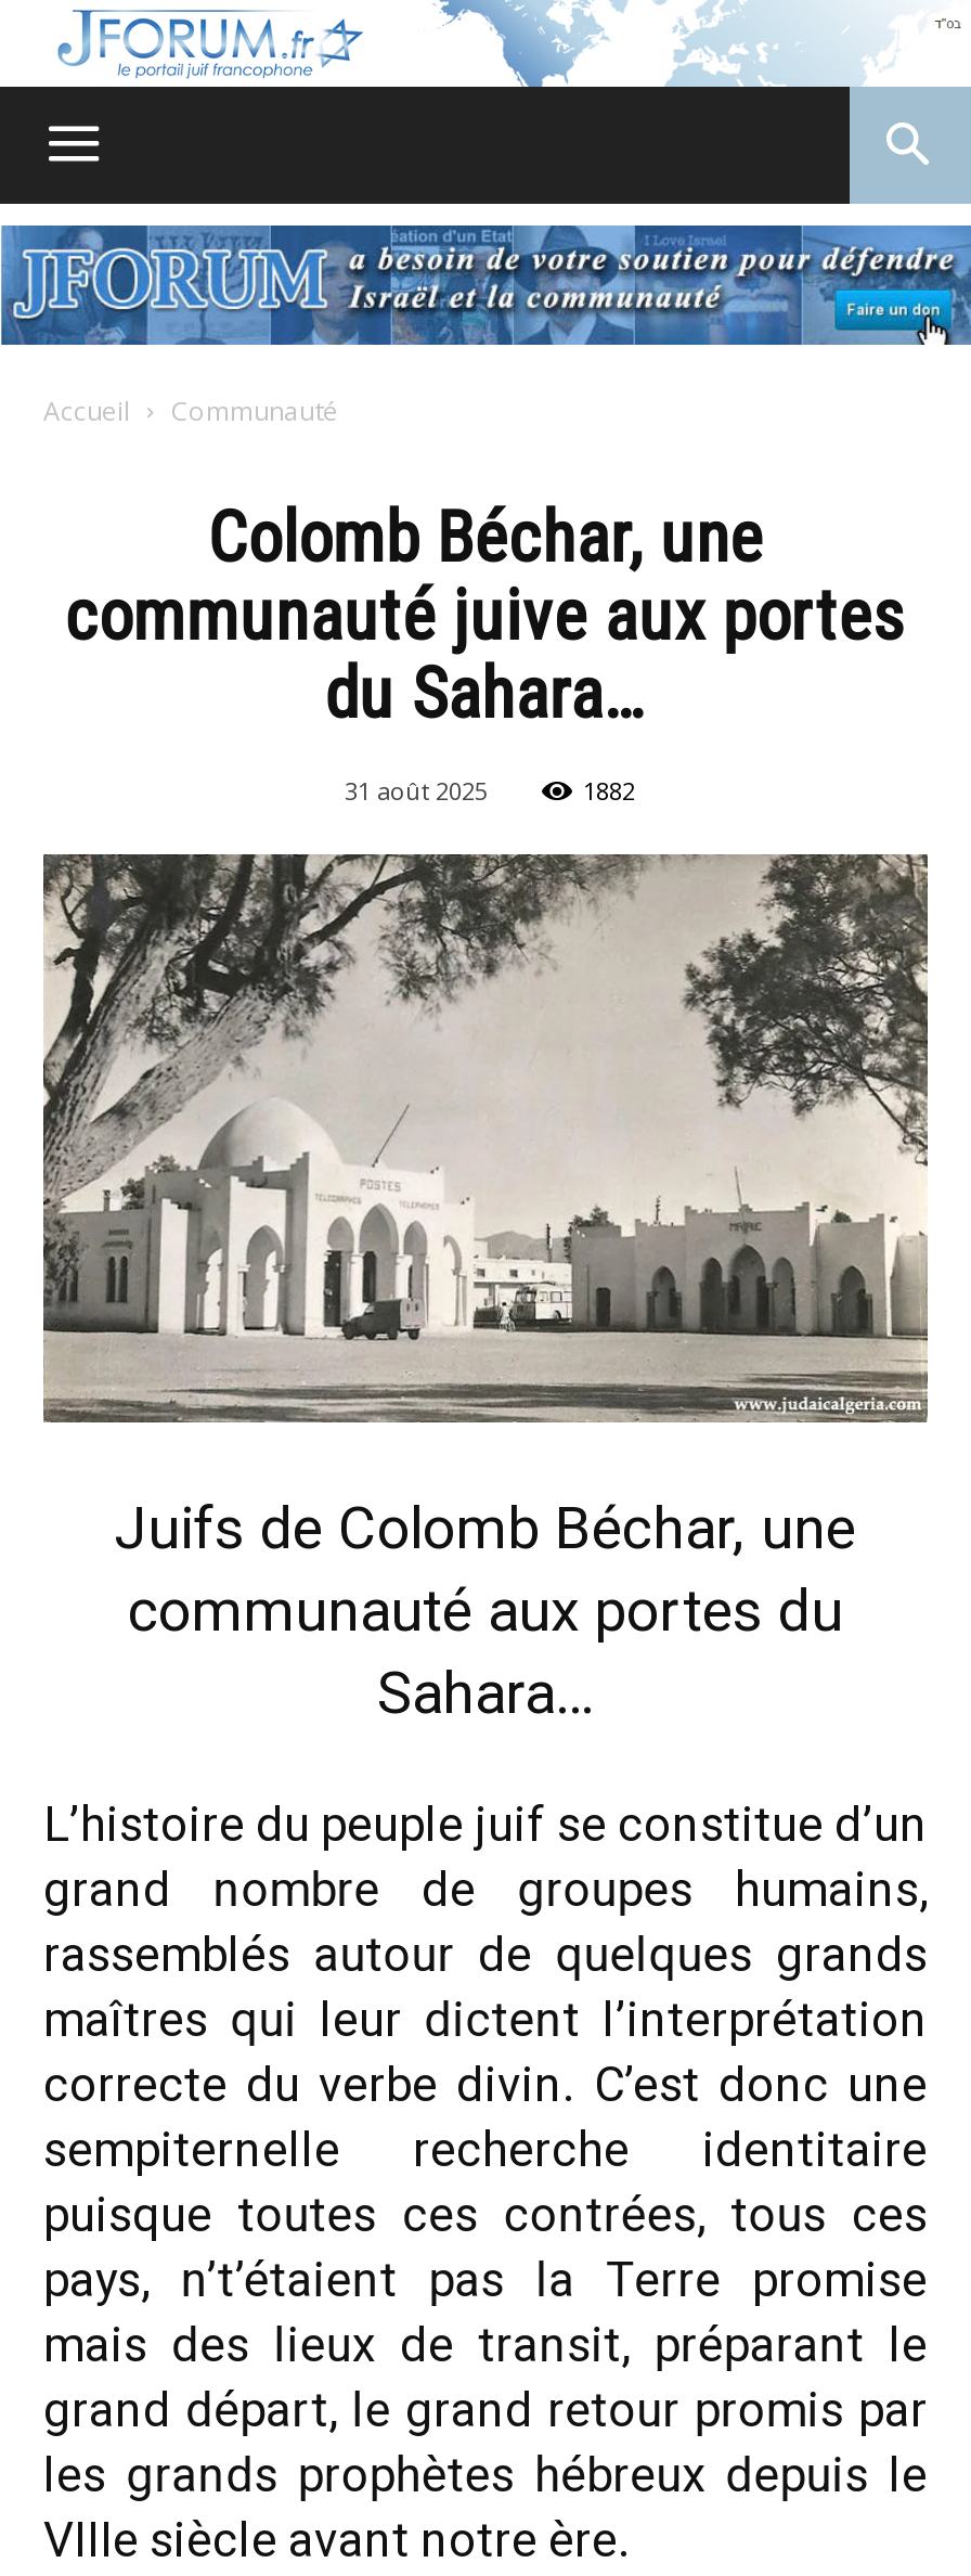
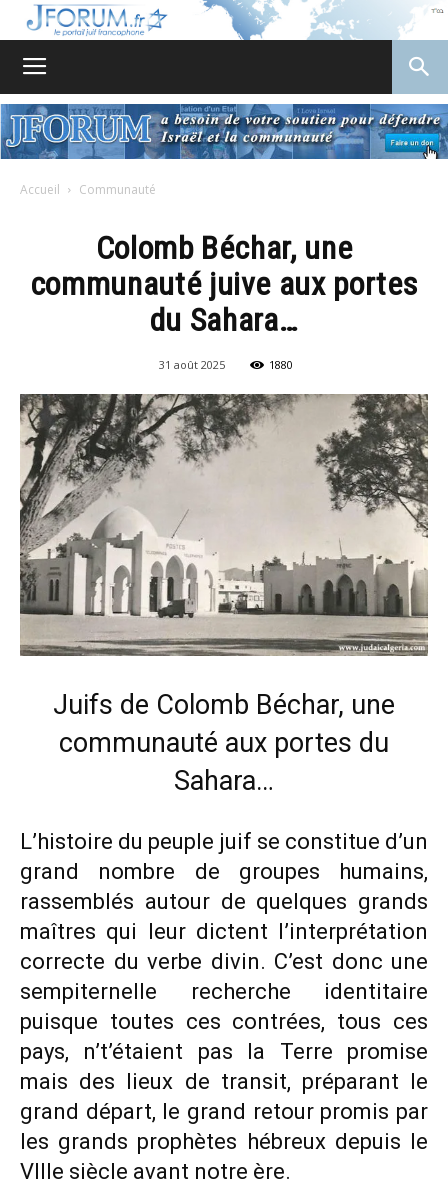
- 1882
+ 1880
